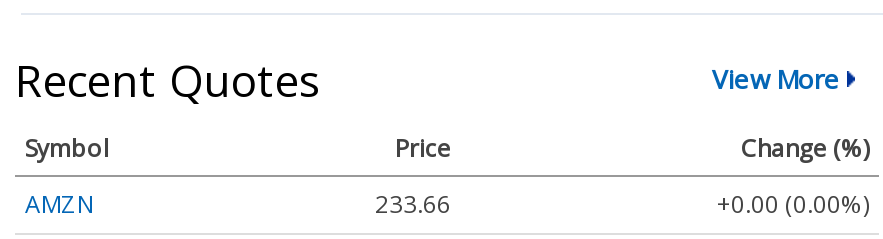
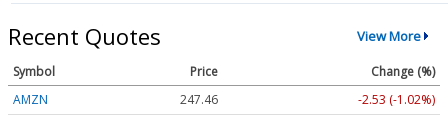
- 233.66
+ 247.46

- +0.00 (0.00%)
+ -2.53 (-1.02%)
